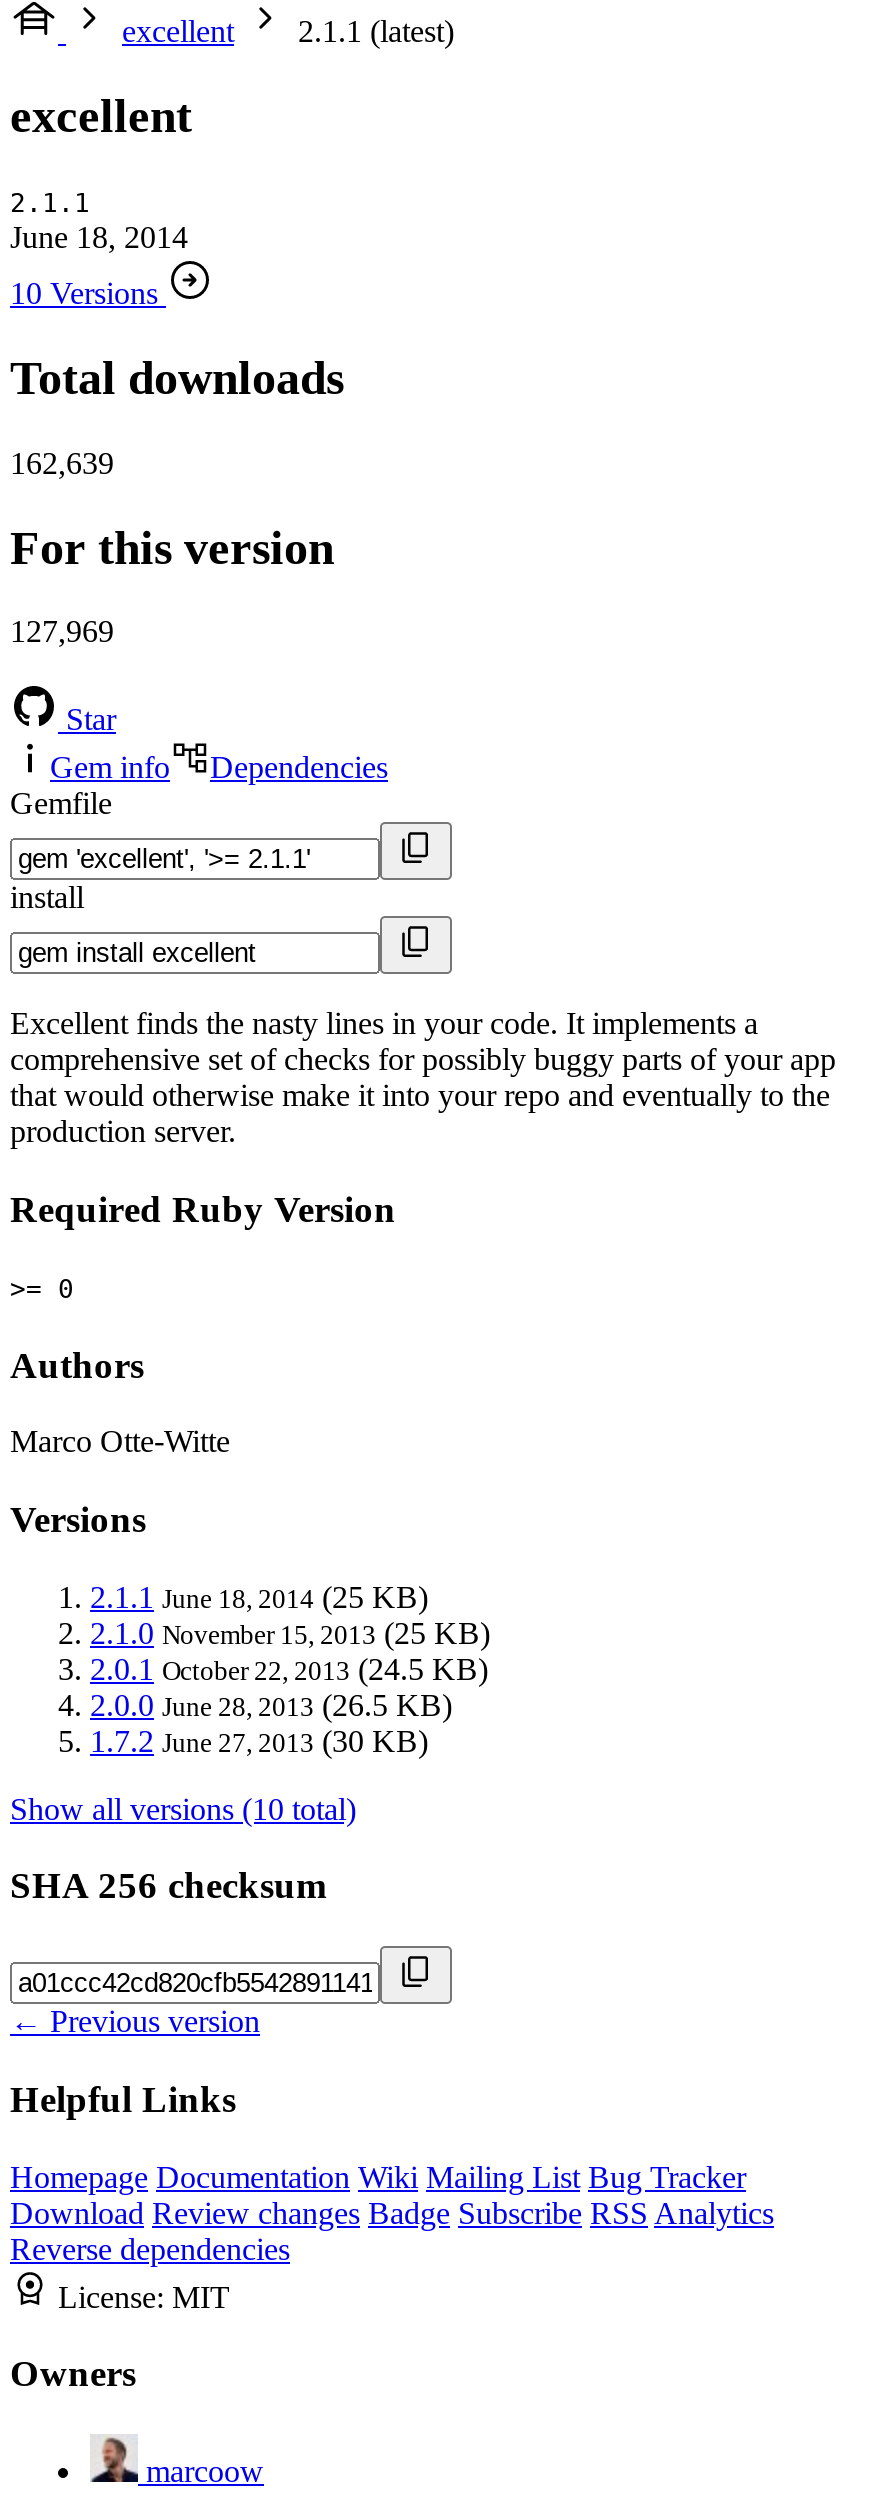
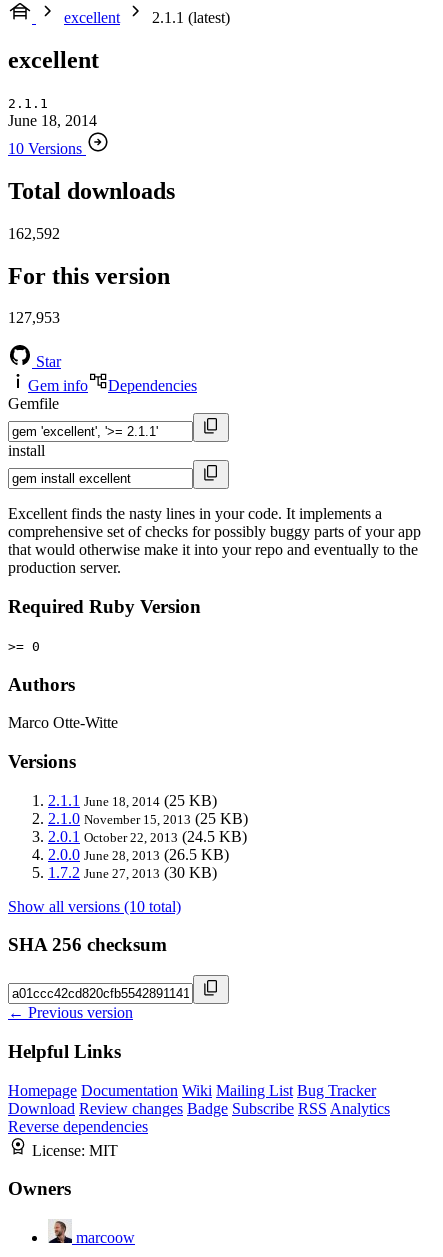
- 162,639
+ 162,592

- 127,969
+ 127,953
